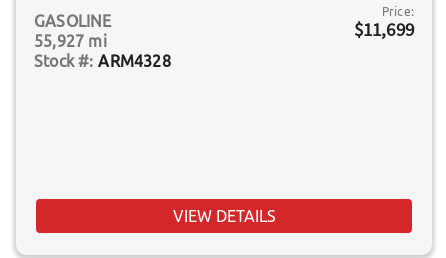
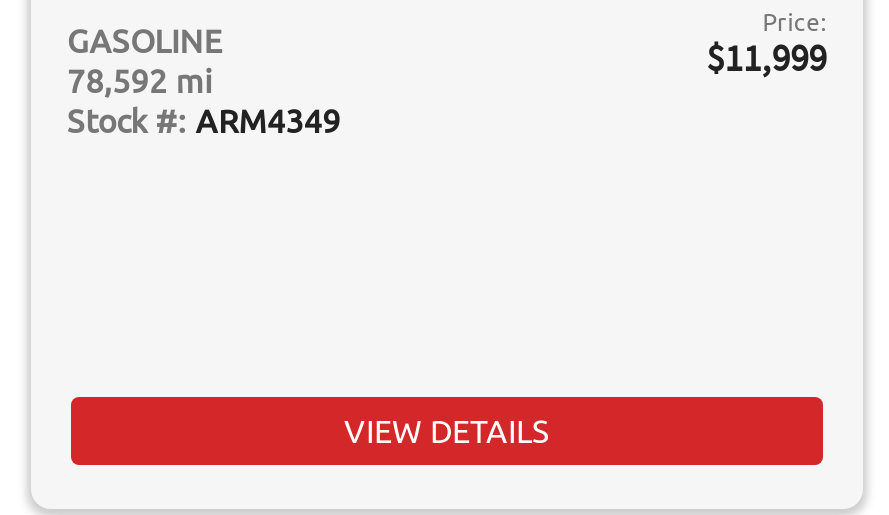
- $11,699
+ $11,999

- 55,927 mi
- ARM4328
+ 78,592 mi
+ ARM4349
